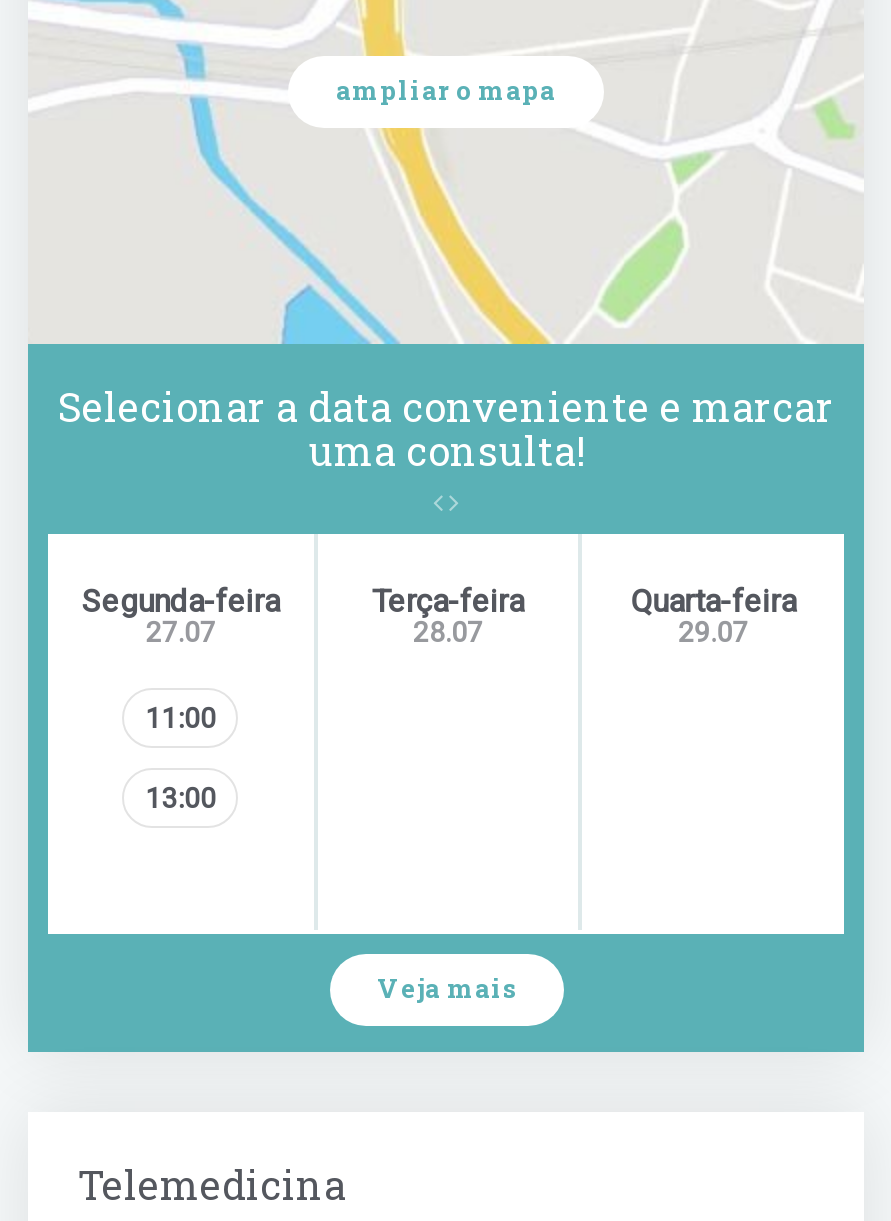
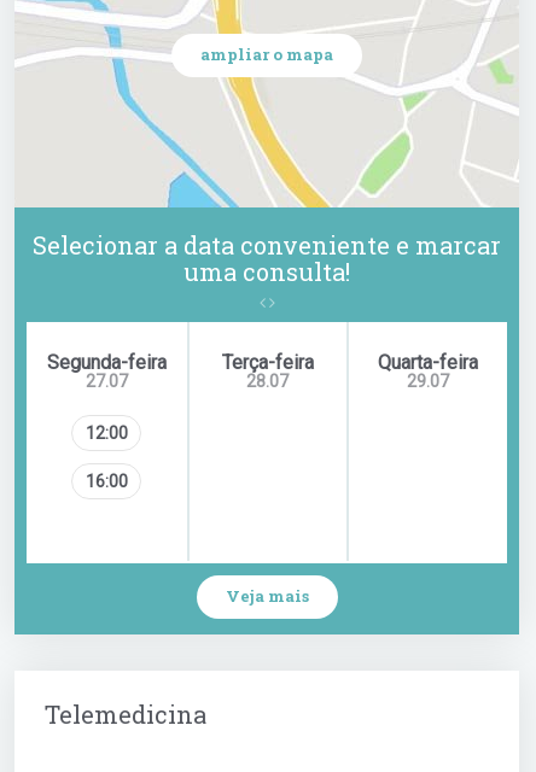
- 11:00
+ 12:00

- 13:00
+ 16:00
